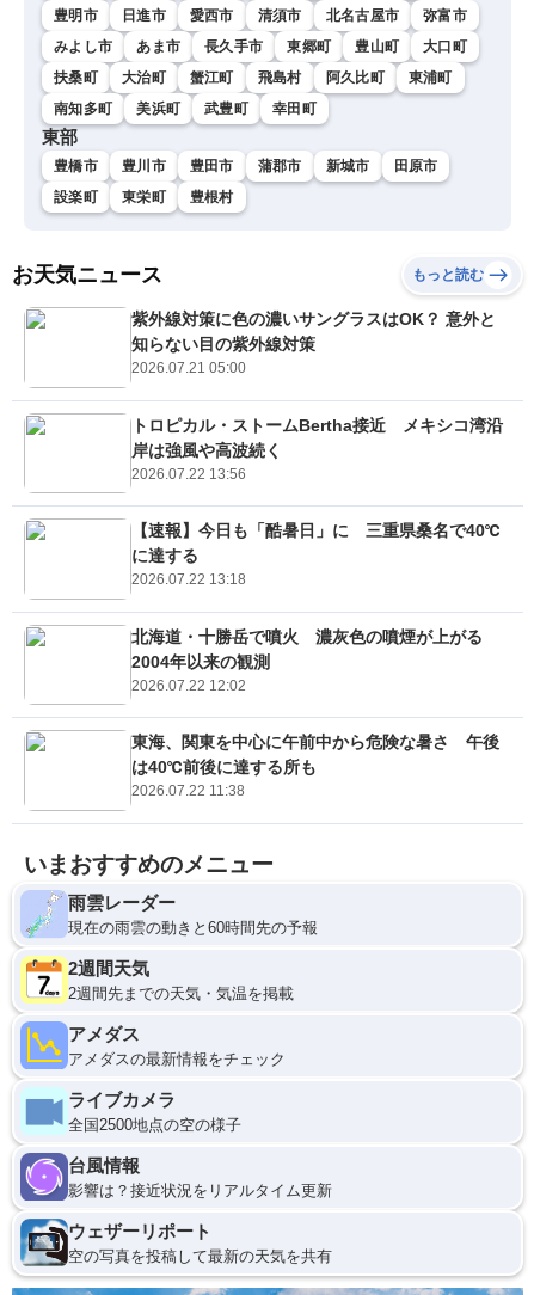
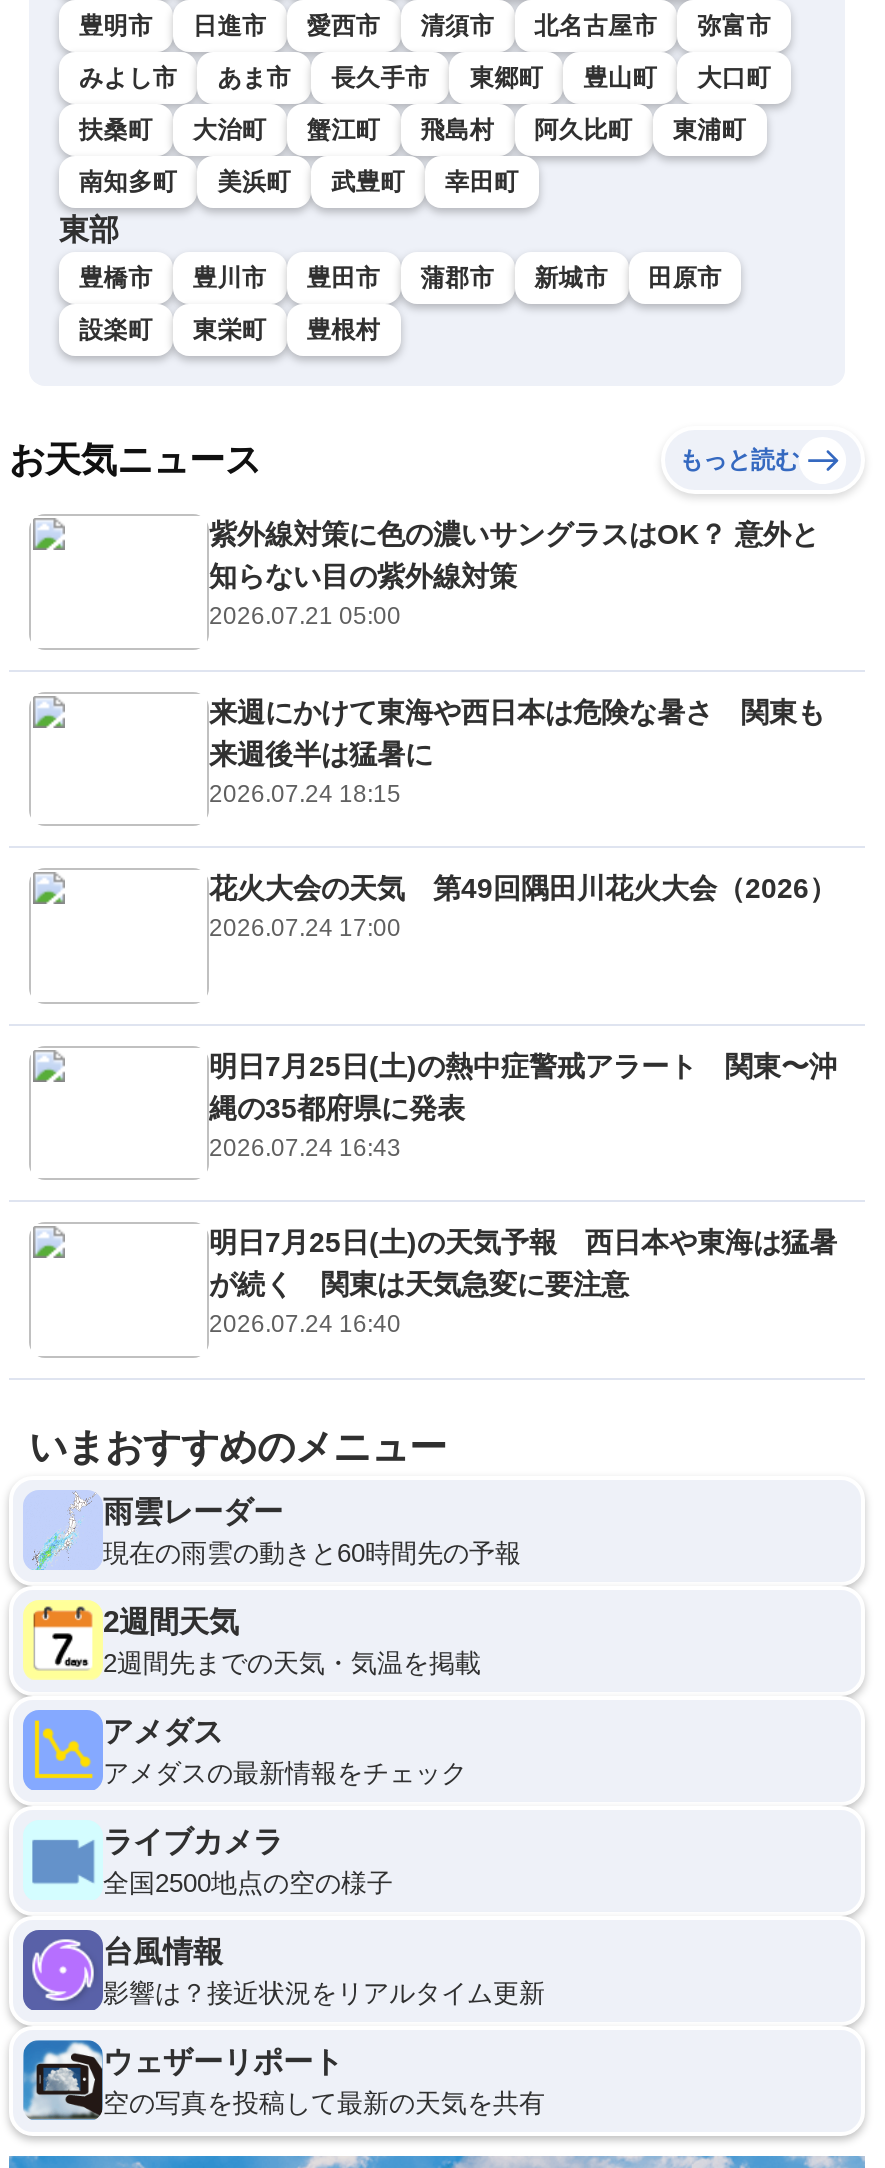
- トロピカル・ストームBertha接近 メキシコ湾沿
- 岸は強風や高波続く
- 2026.07.22 13:56
+ 来週にかけて東海や西日本は危険な暑さ 関東も
+ 来週後半は猛暑に
+ 2026.07.24 18:15

- 【速報】今日も「酷暑日」に 三重県桑名で40℃
- に達する
- 2026.07.22 13:18
+ 花火大会の天気 第49回隅田川花火大会（2026）
+ 2026.07.24 17:00

- 北海道・十勝岳で噴火 濃灰色の噴煙が上がる
- 2004年以来の観測
- 2026.07.22 12:02
+ 明日7月25日(土)の熱中症警戒アラート 関東〜沖
+ 縄の35都府県に発表
+ 2026.07.24 16:43

- 東海、関東を中心に午前中から危険な暑さ 午後
- は40℃前後に達する所も
- 2026.07.22 11:38
+ 明日7月25日(土)の天気予報 西日本や東海は猛暑
+ が続く 関東は天気急変に要注意
+ 2026.07.24 16:40
